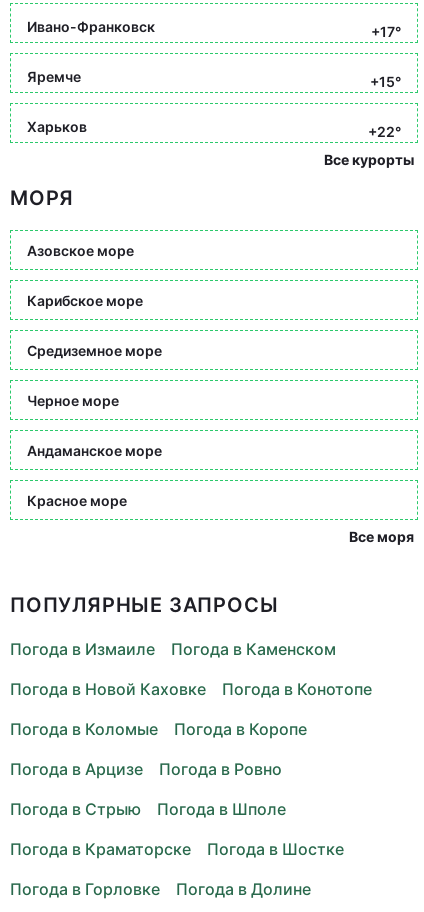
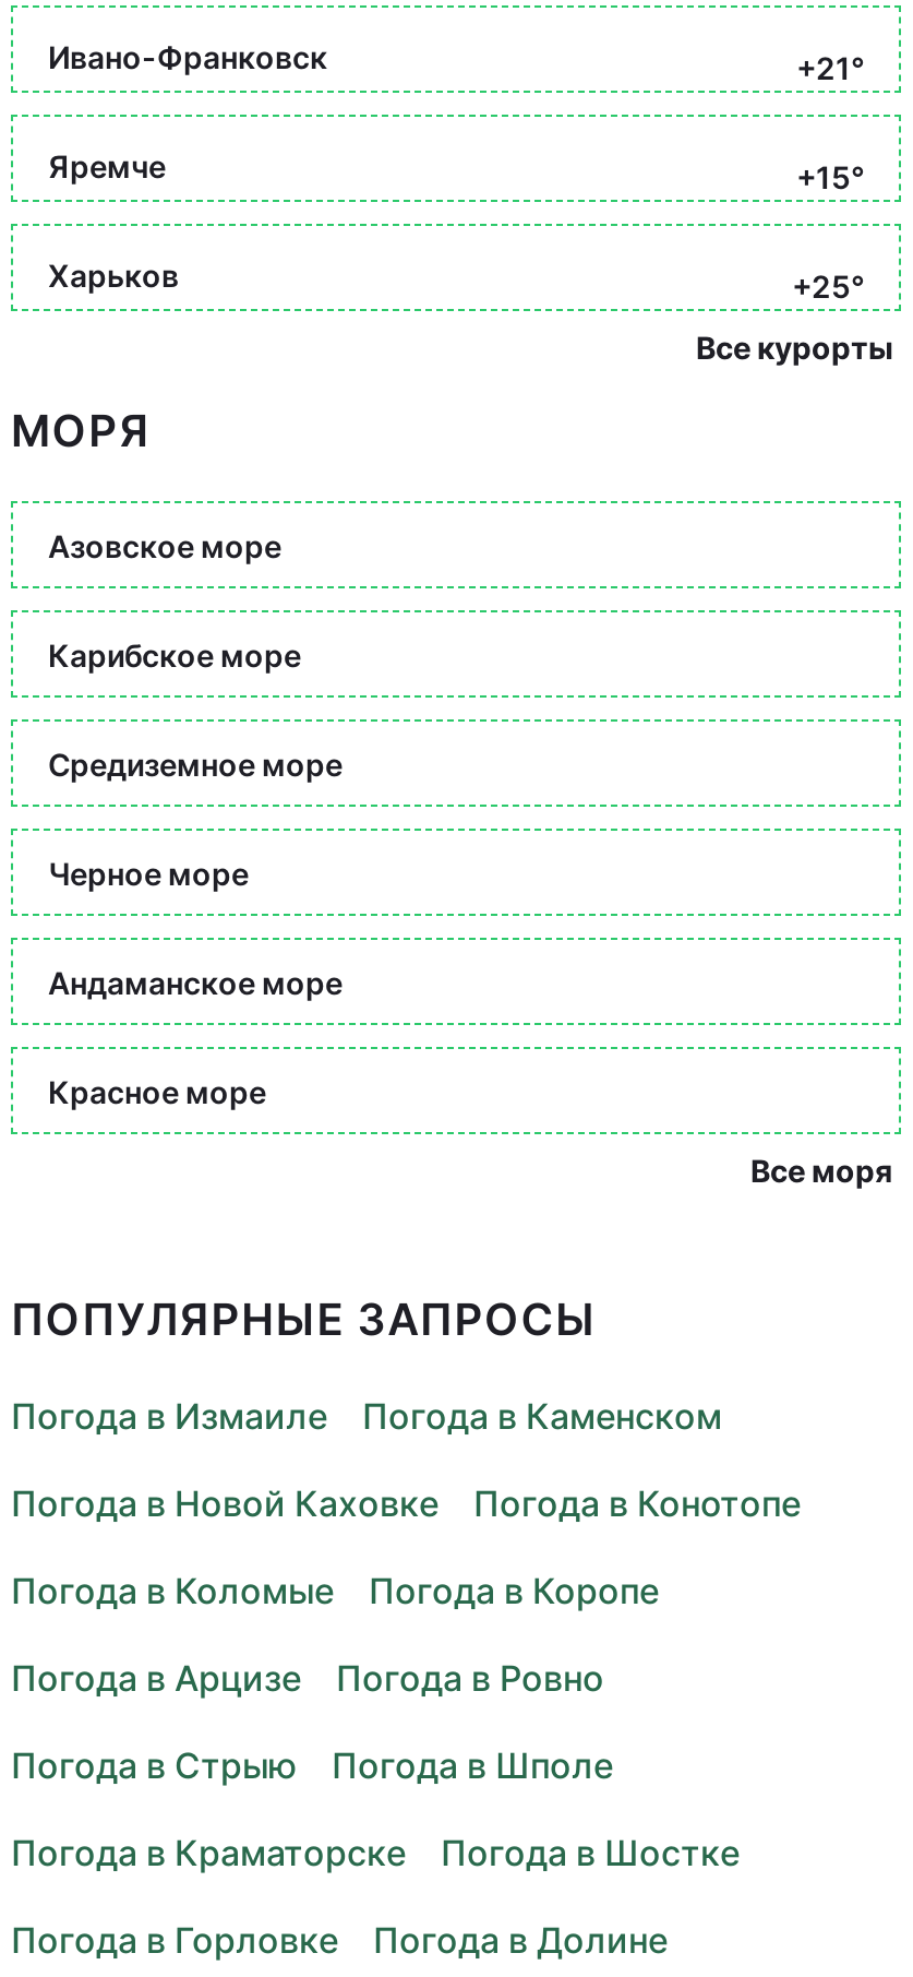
- +17°
+ +21°

- +22°
+ +25°
